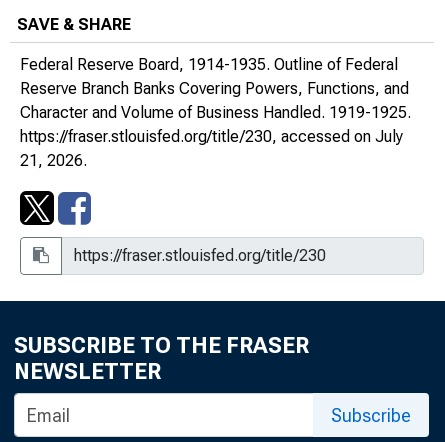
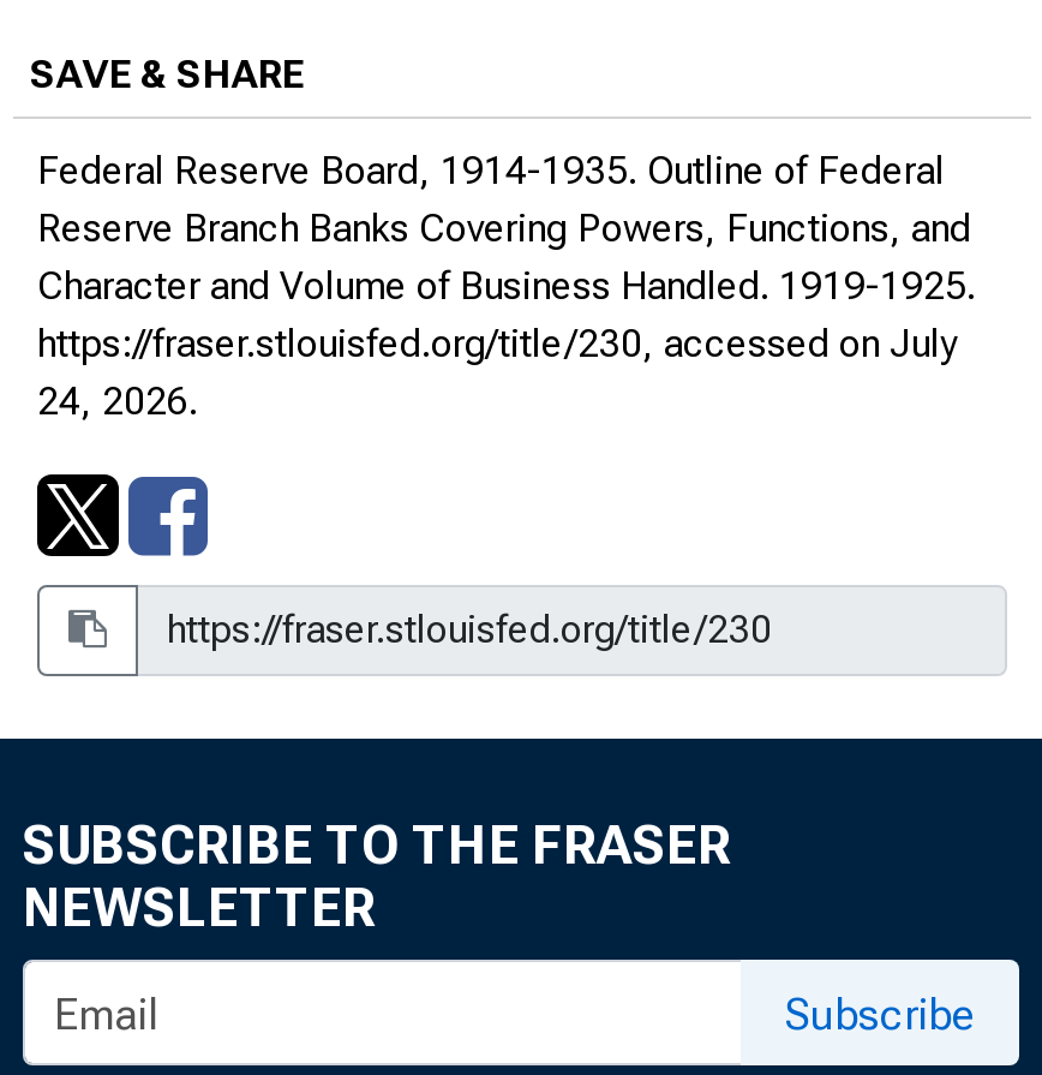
- 21, 2026.
+ 24, 2026.
